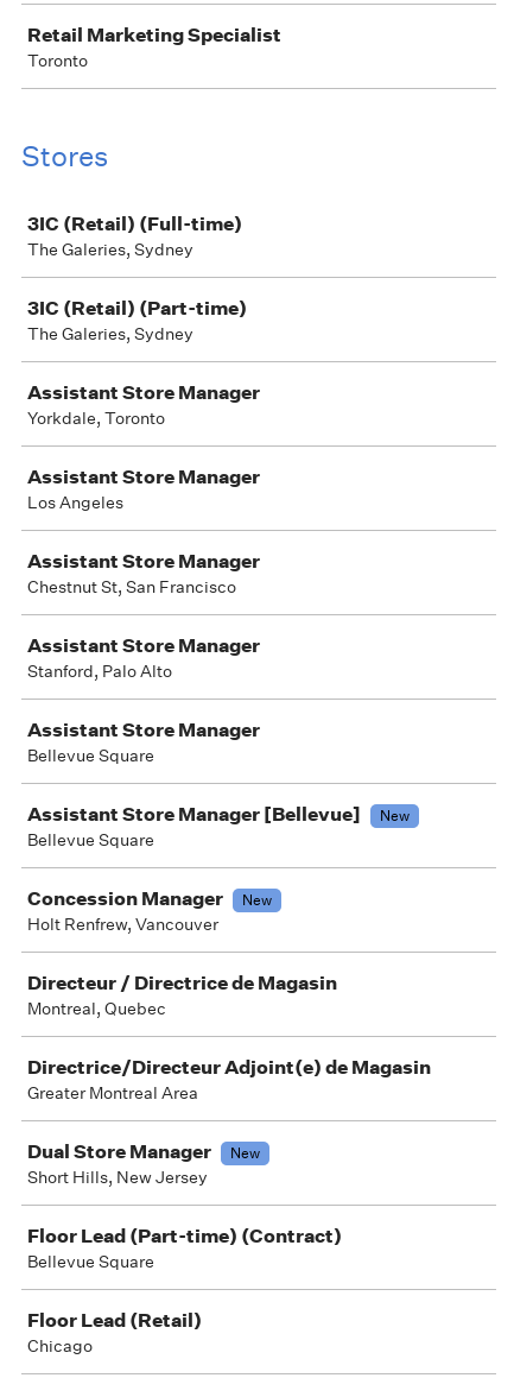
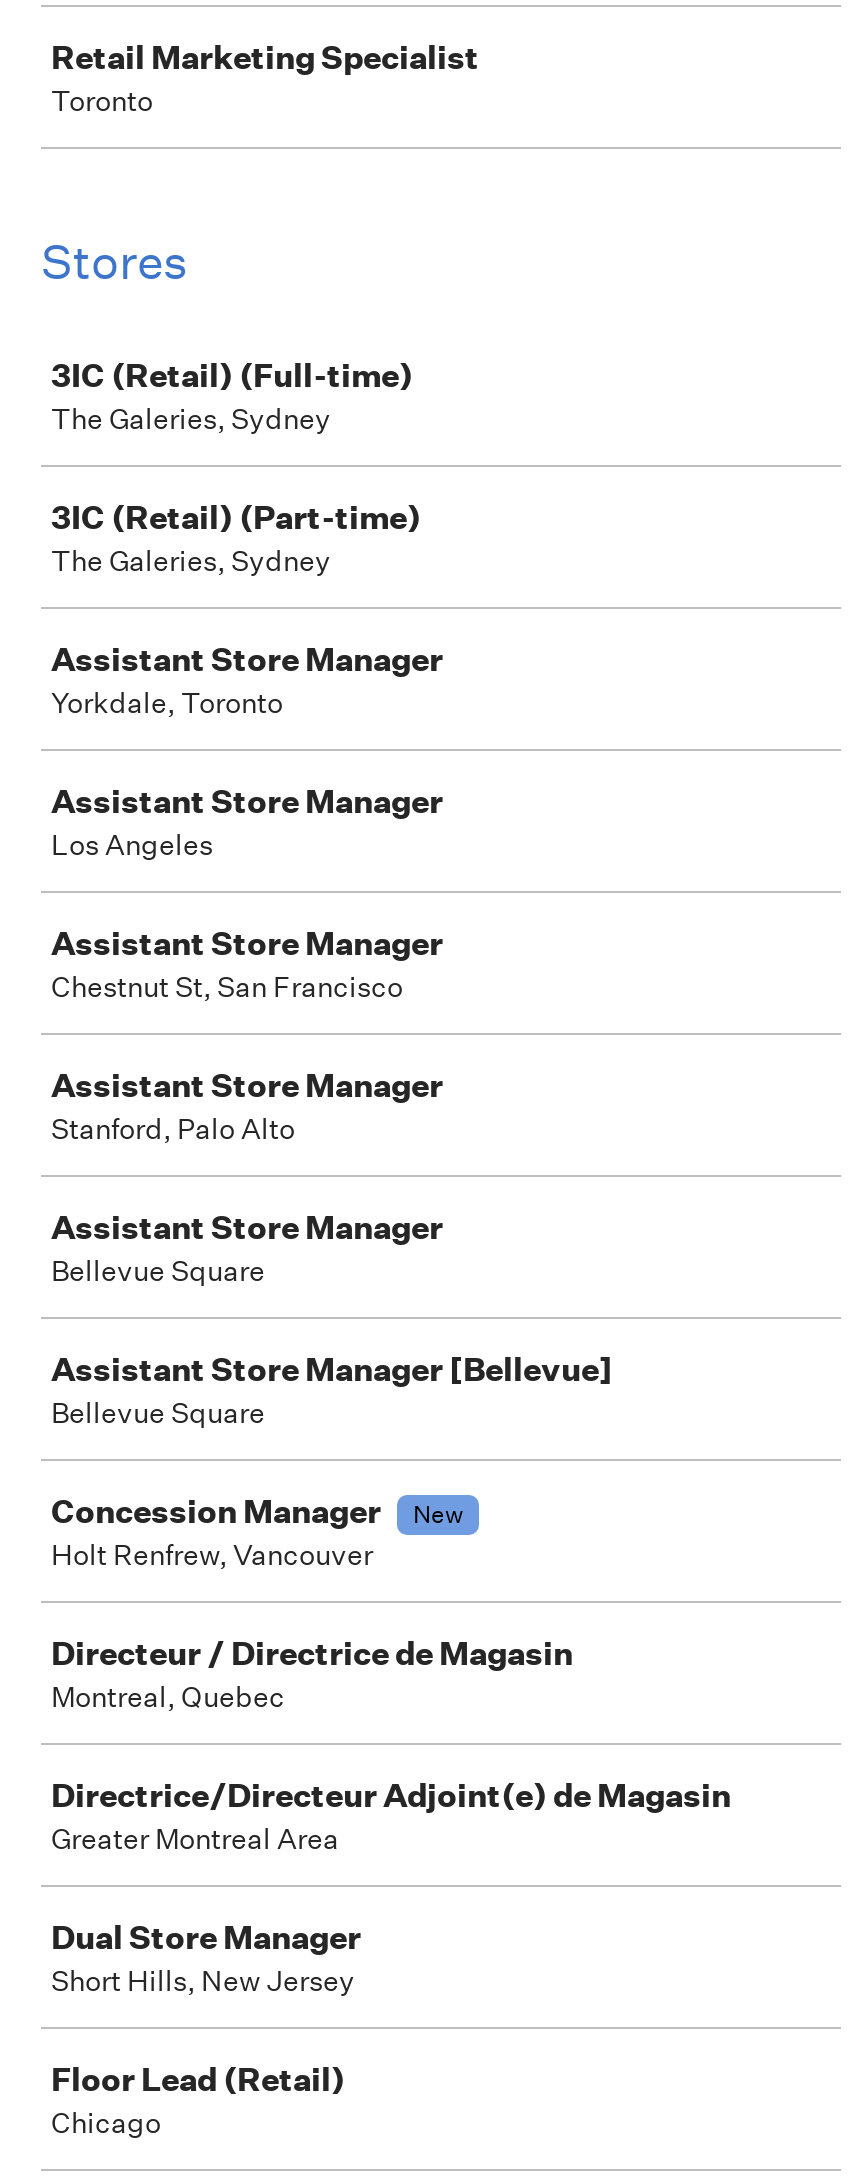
- New

- New

- Floor Lead (Part-time) (Contract)
- Bellevue Square
